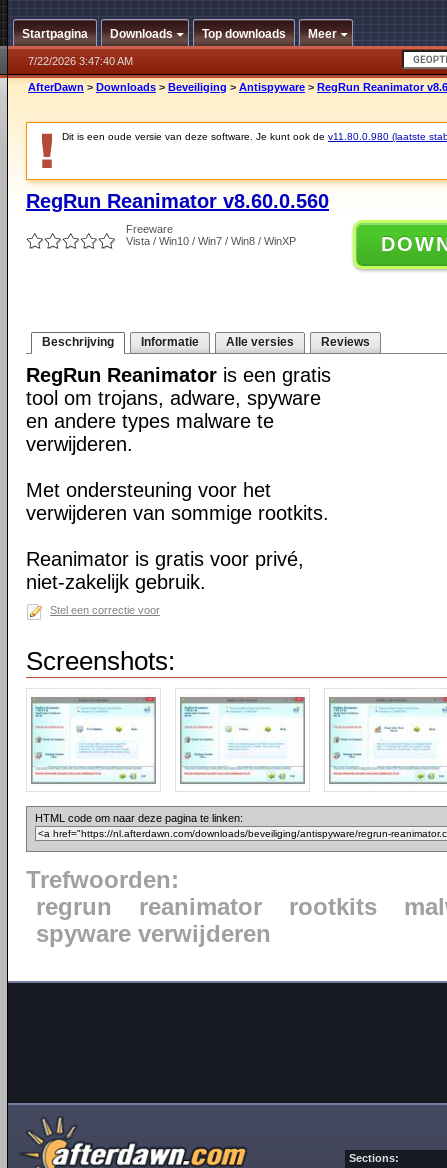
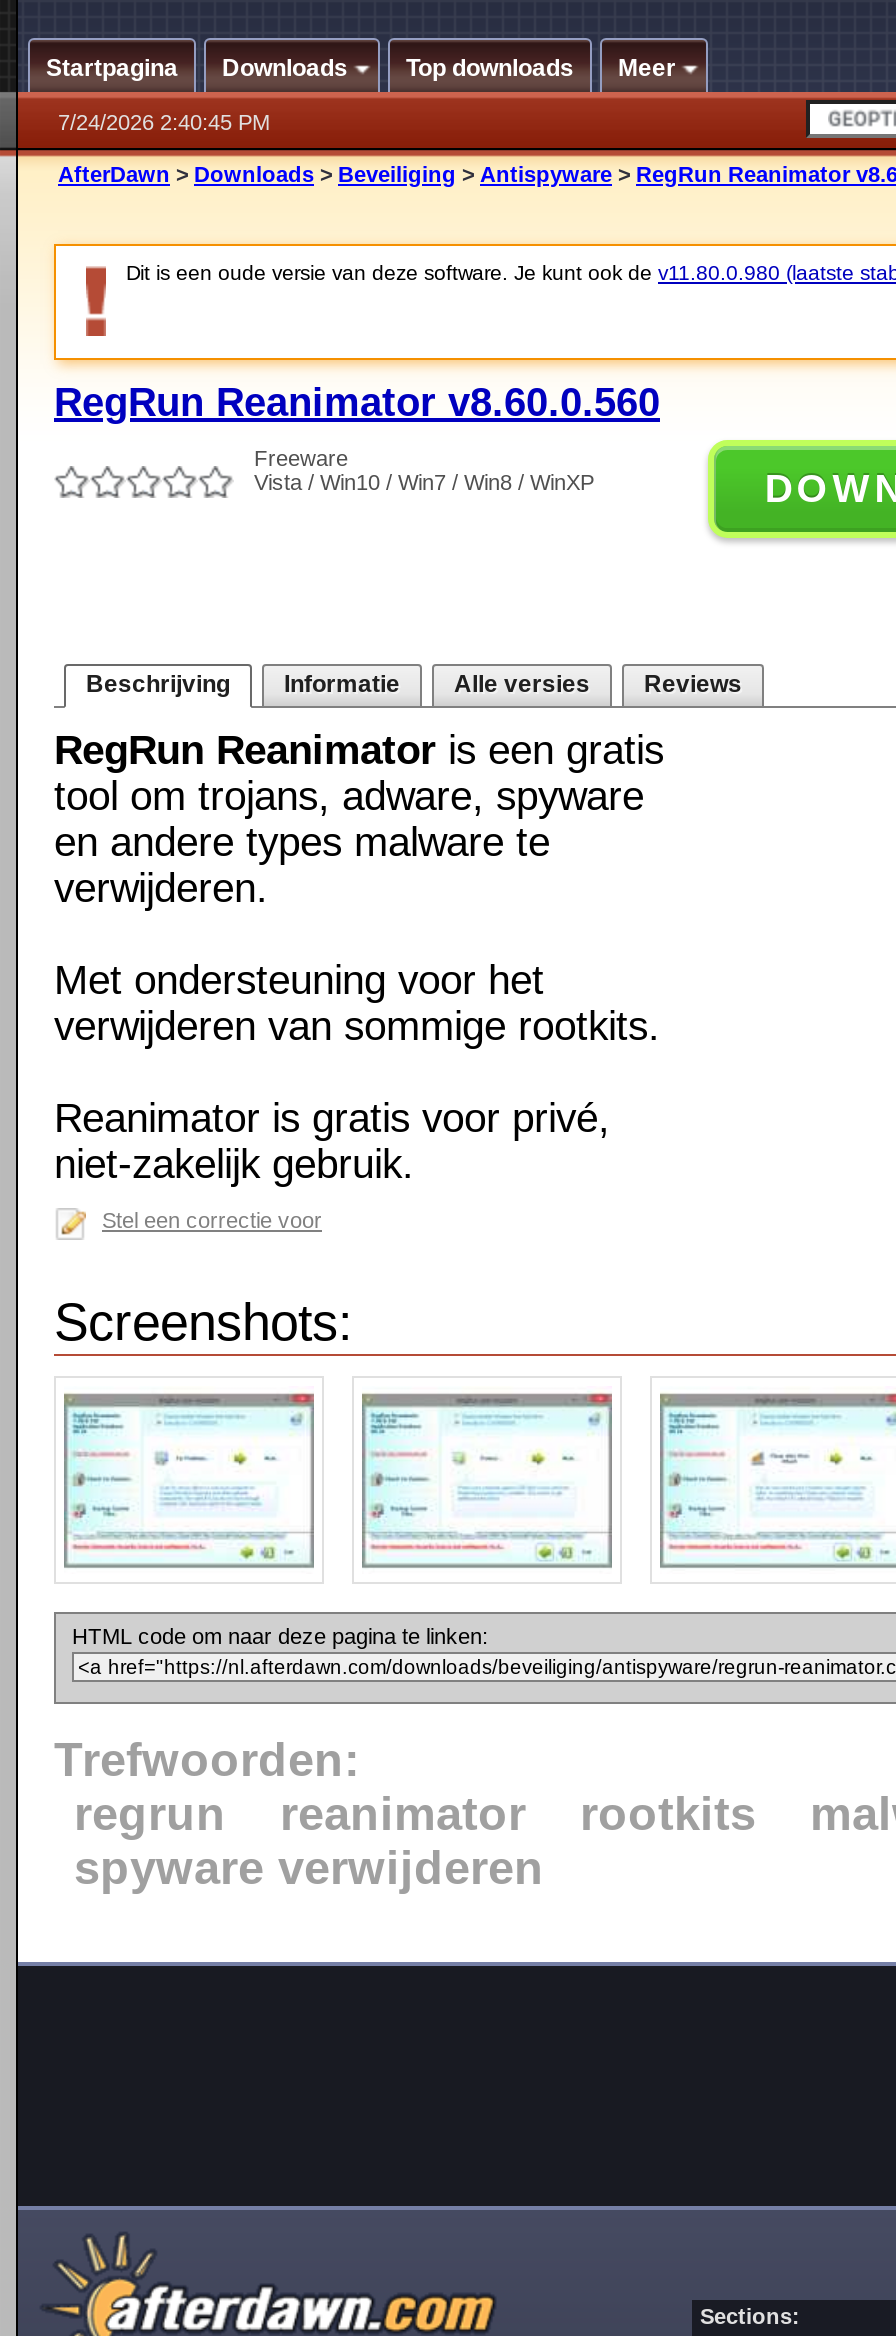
- 7/22/2026 3:47:40 AM
+ 7/24/2026 2:40:45 PM
